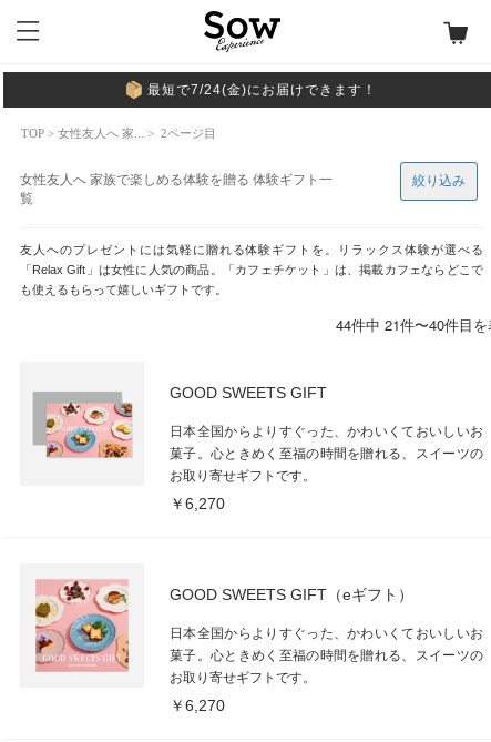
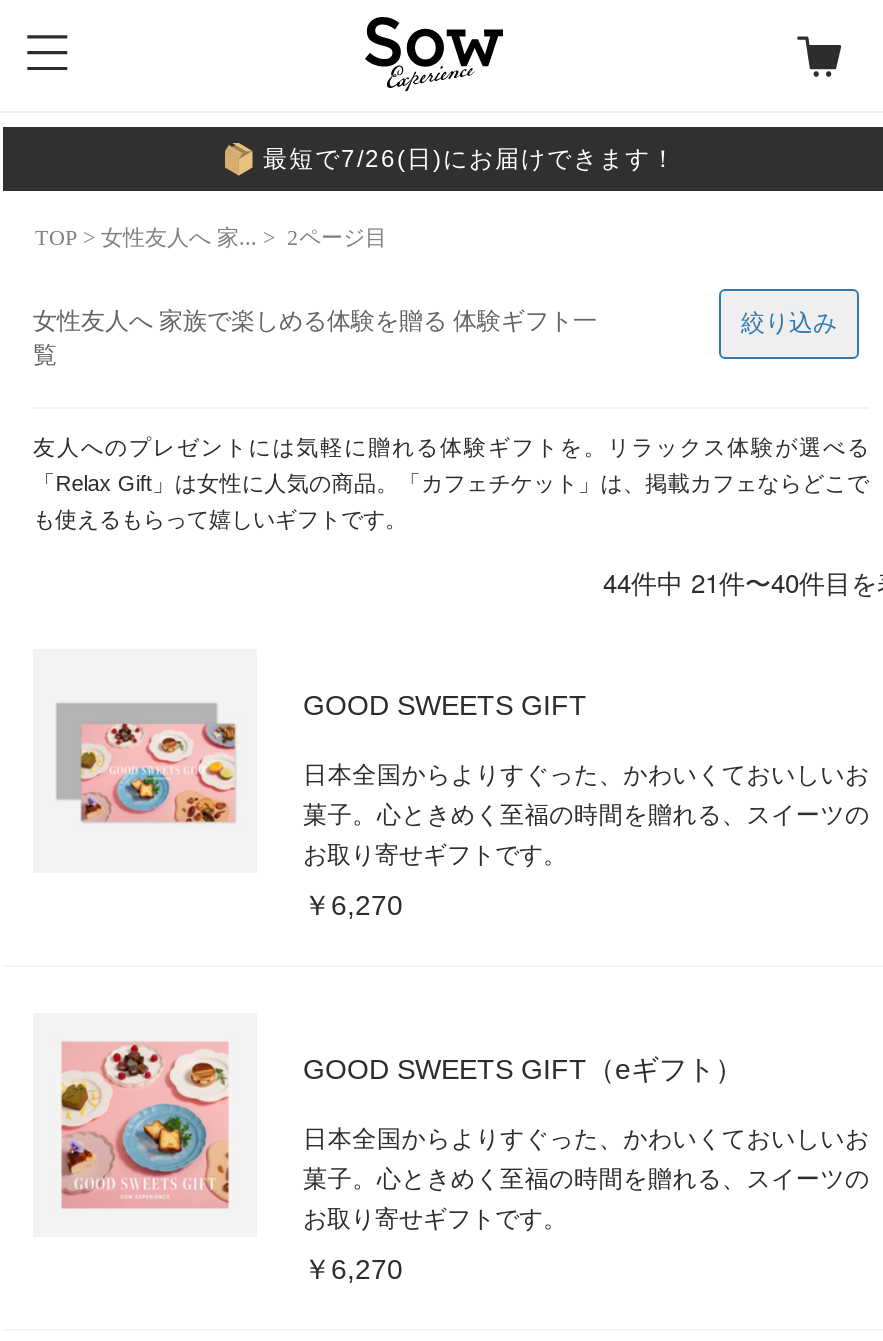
- 最短で7/24(金)にお届けできます！
+ 最短で7/26(日)にお届けできます！
